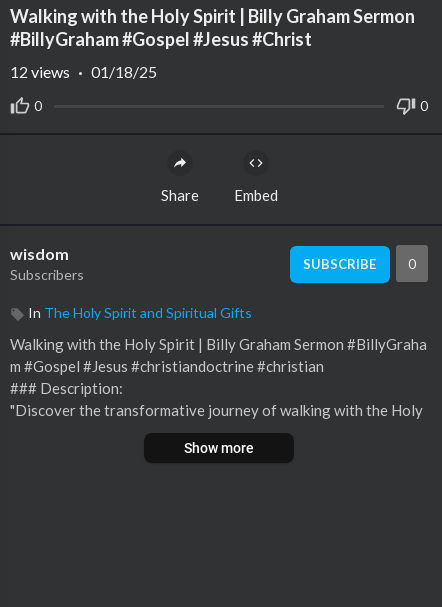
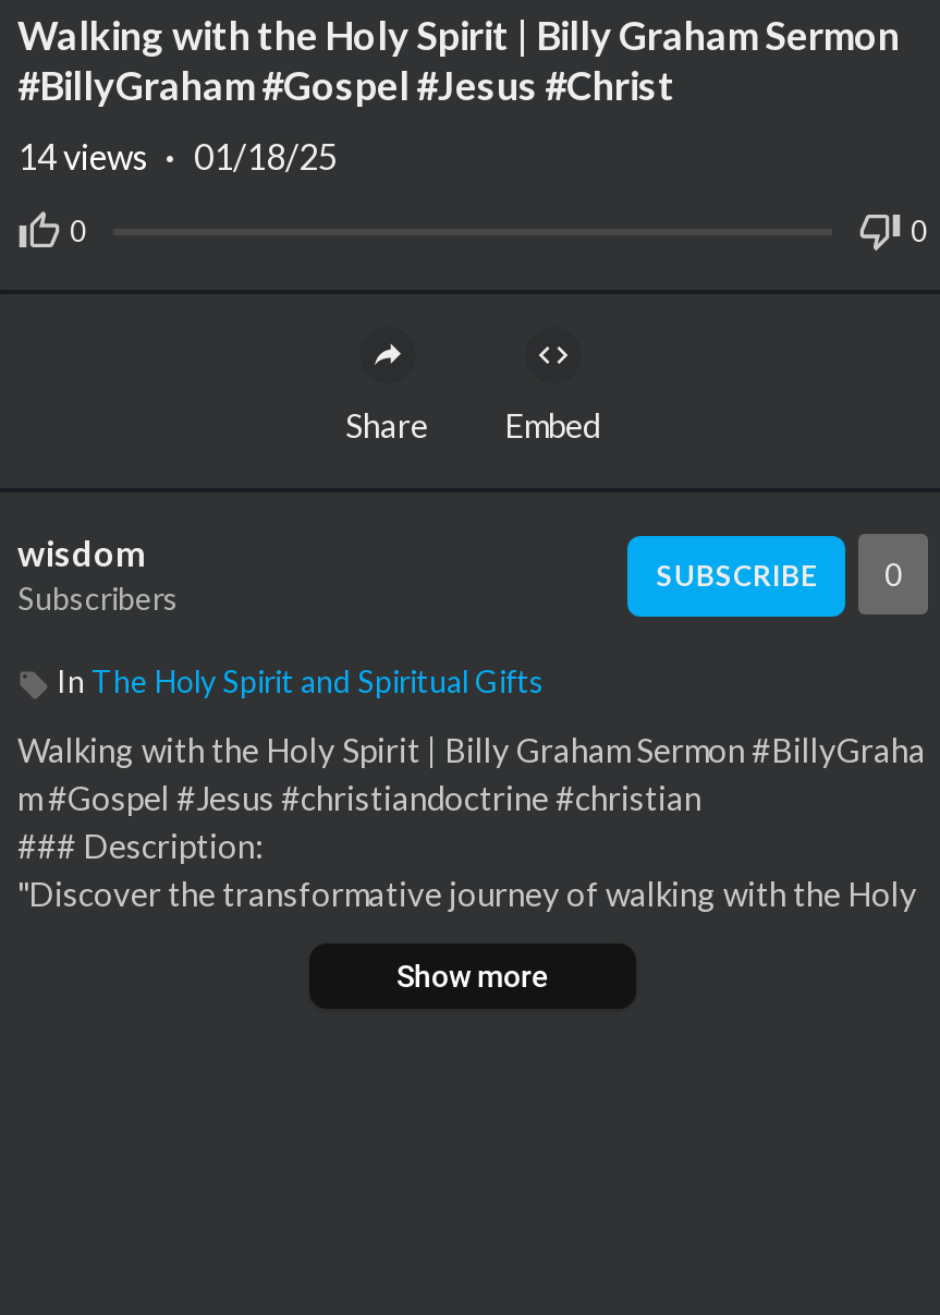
- 12views · 01/18/25
+ 14views · 01/18/25
